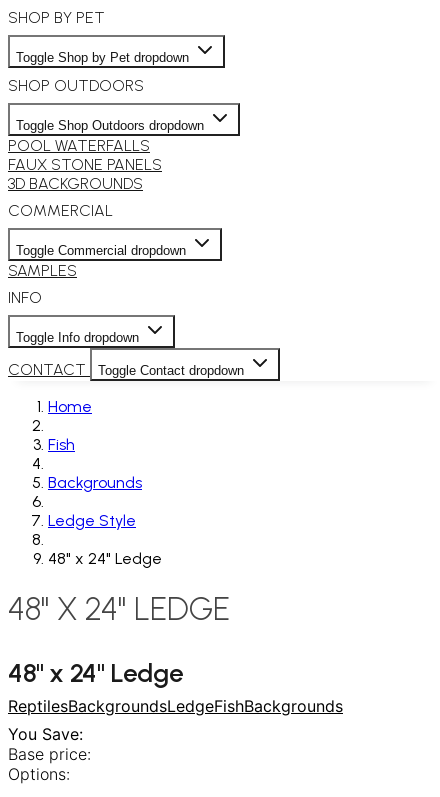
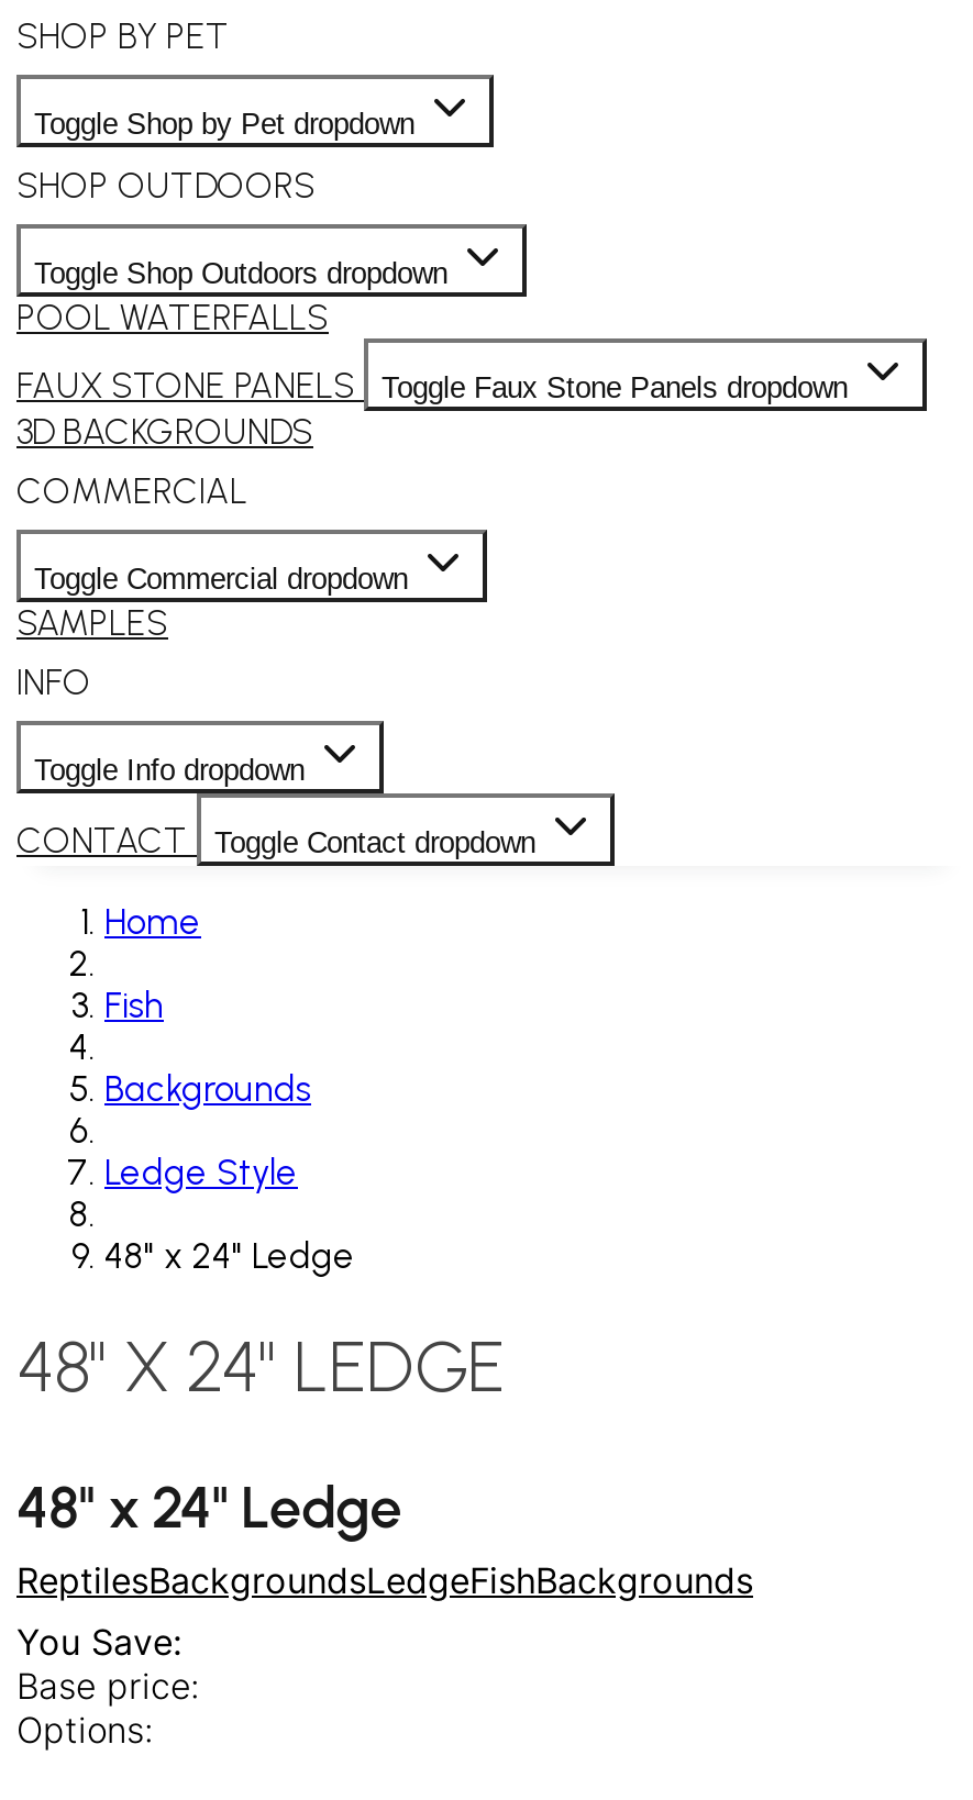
- FAUX STONE PANELS
+ FAUX STONE PANELS Toggle Faux Stone Panels dropdown
